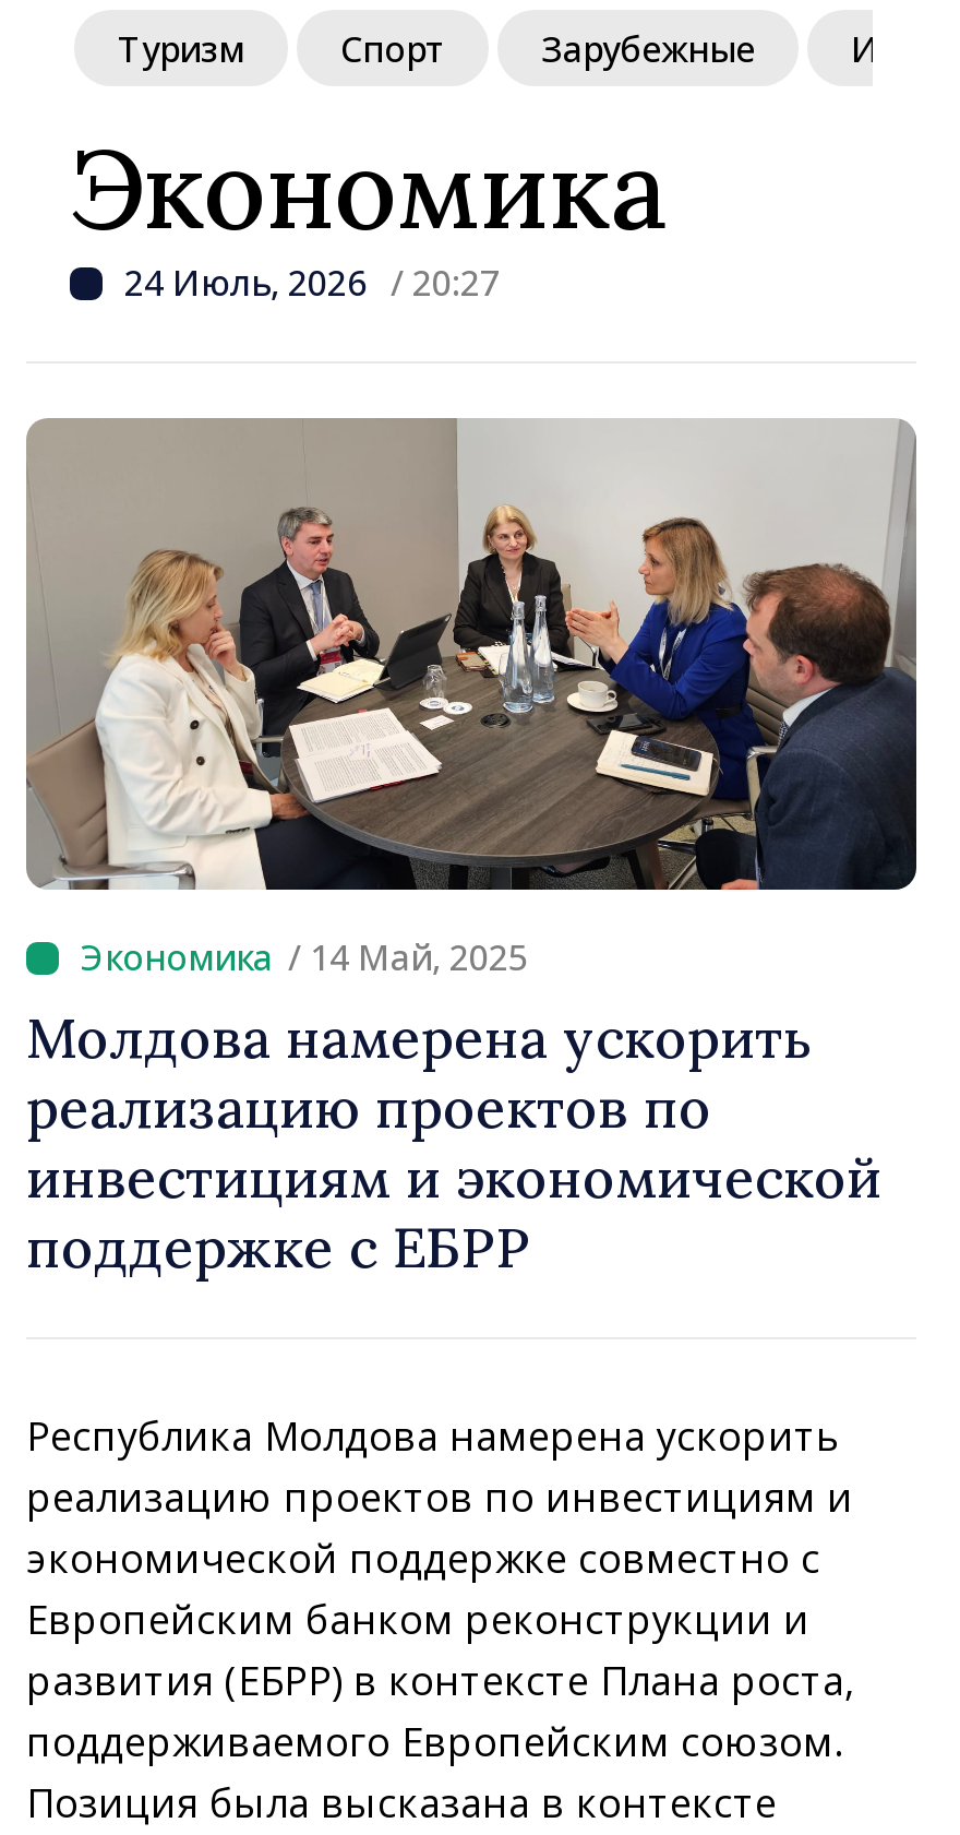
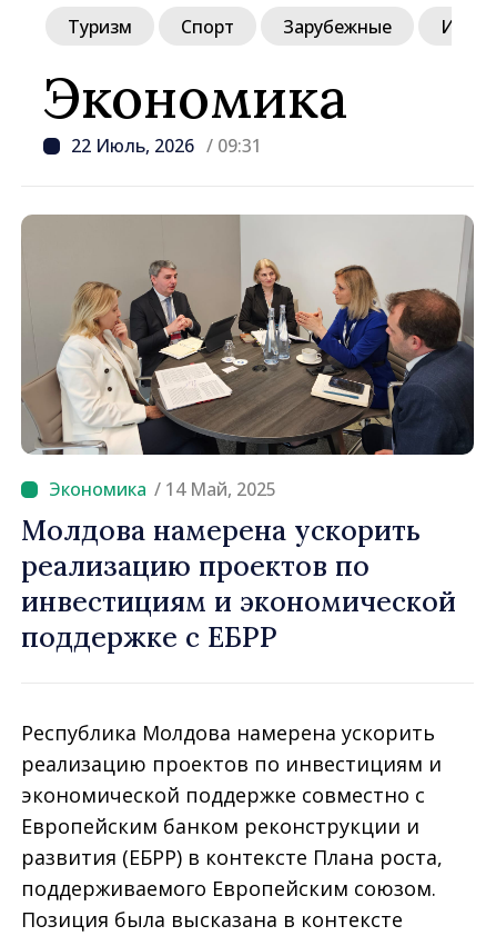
- 24 Июль, 2026 / 20:27
+ 22 Июль, 2026 / 09:31
